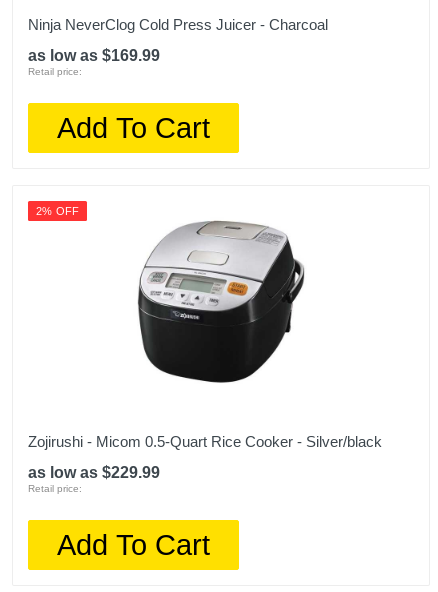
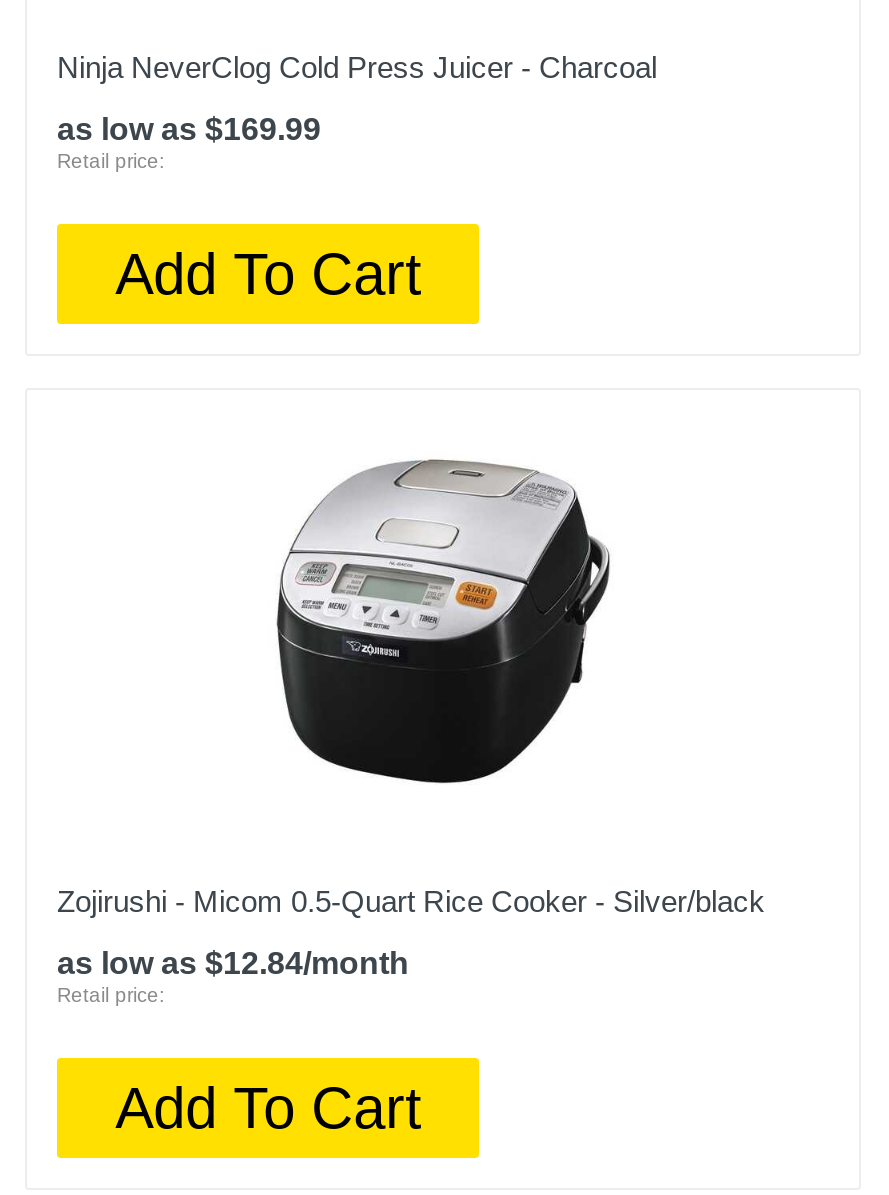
- 2% OFF

- as low as $229.99
+ as low as $12.84/month
